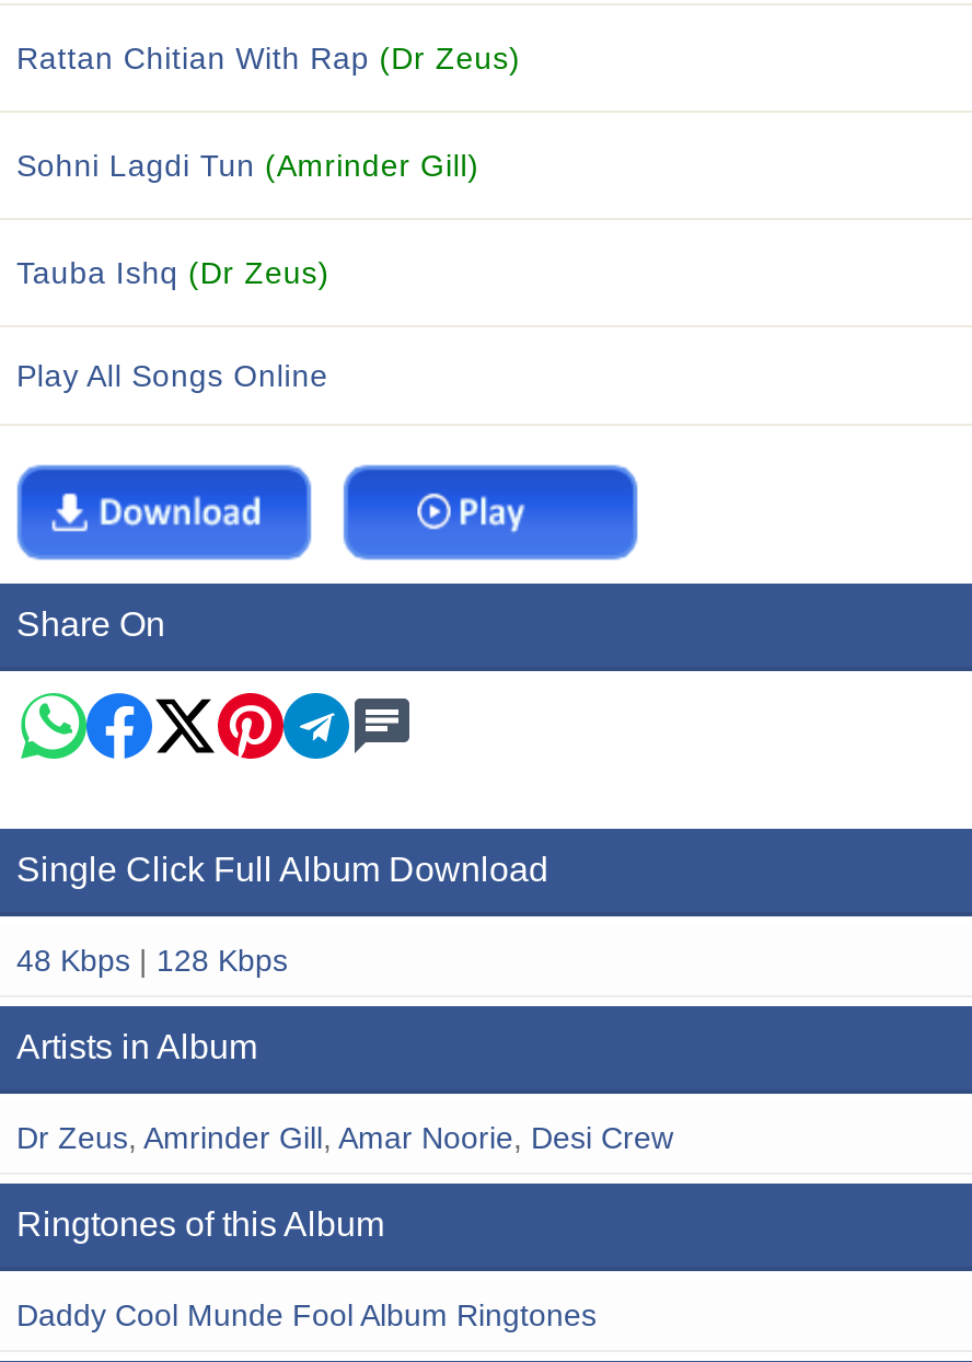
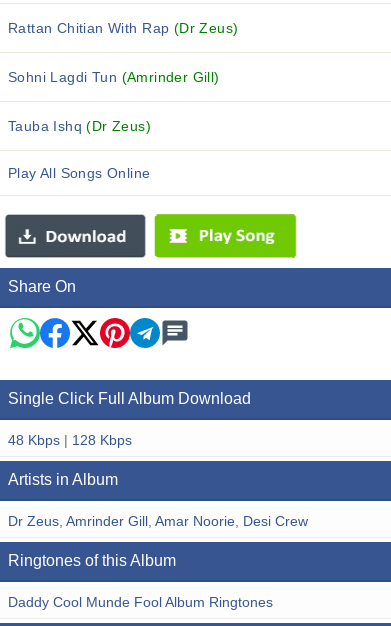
- [image]
+ [image]

- [image]
+ [image]
